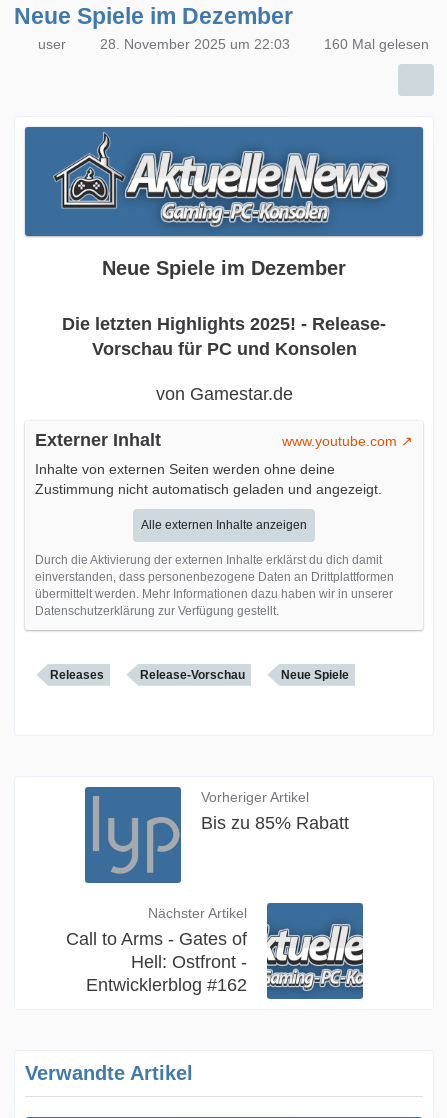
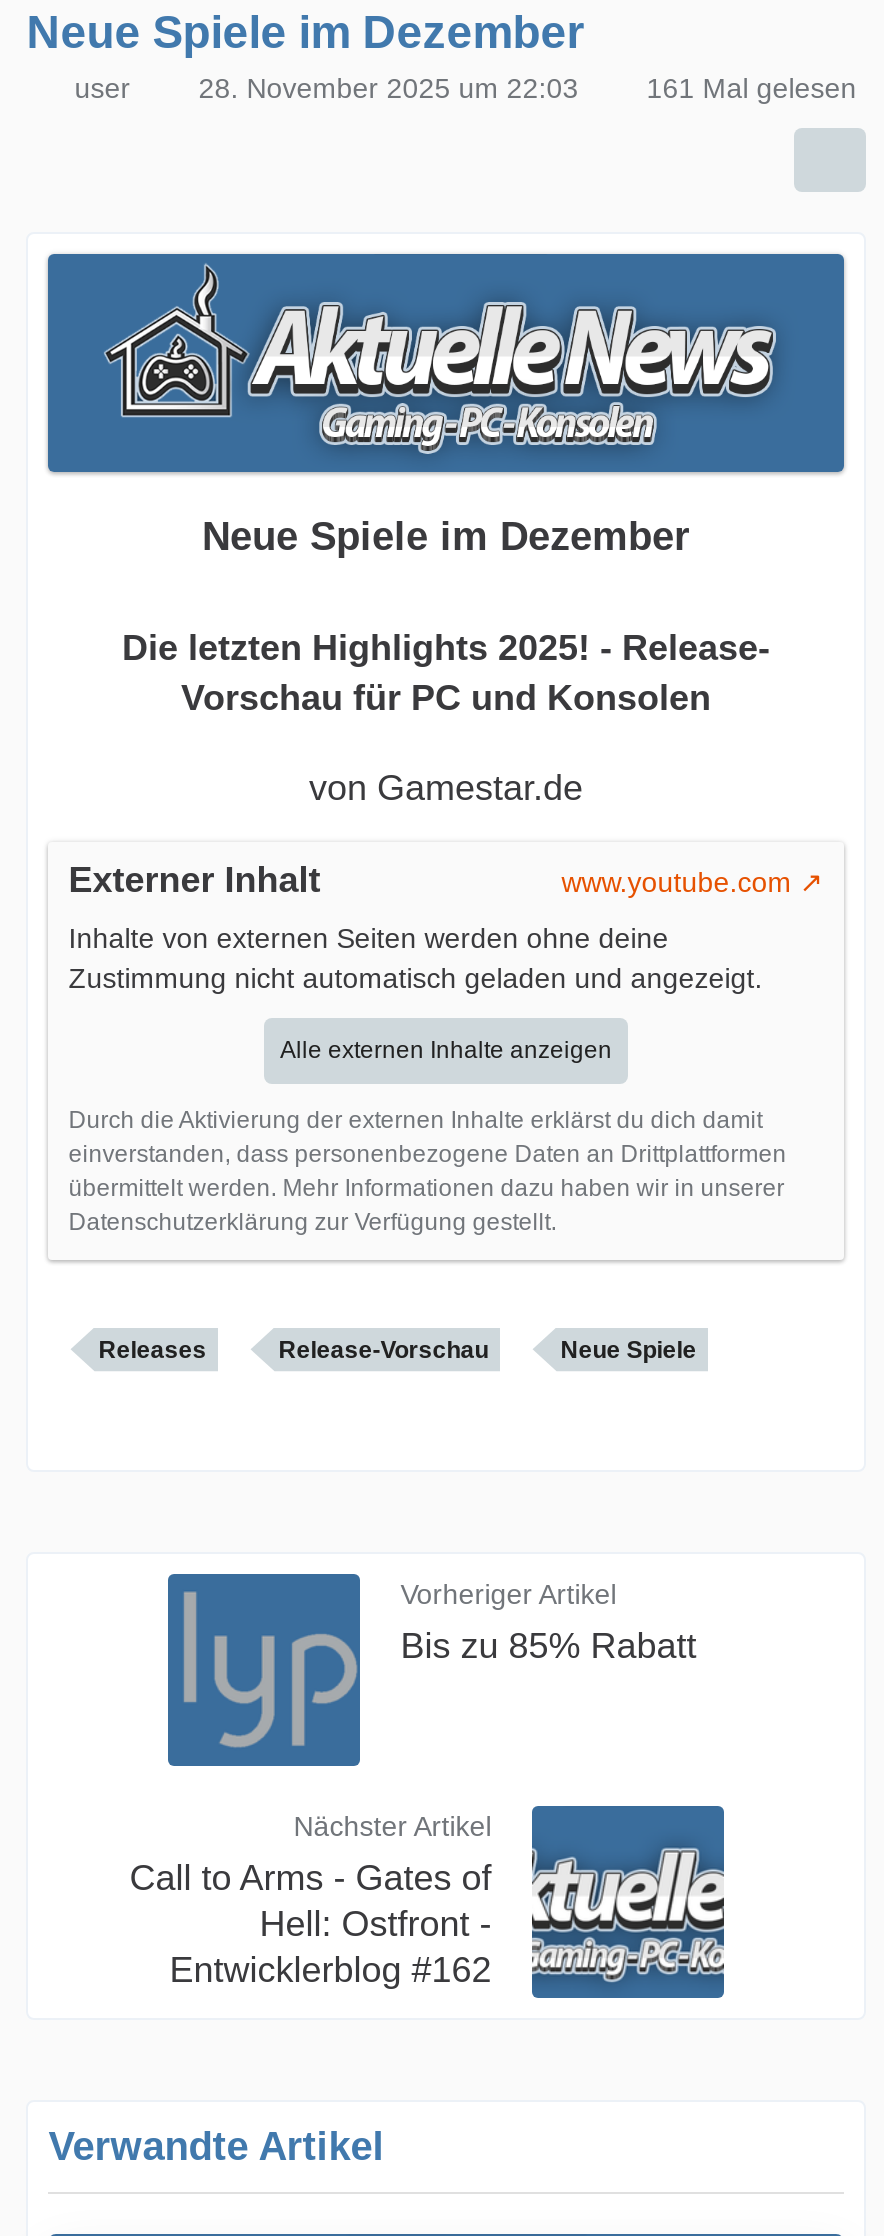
- 28. November 2025 um 22:03 160 Mal gelesen
+ 28. November 2025 um 22:03 161 Mal gelesen
